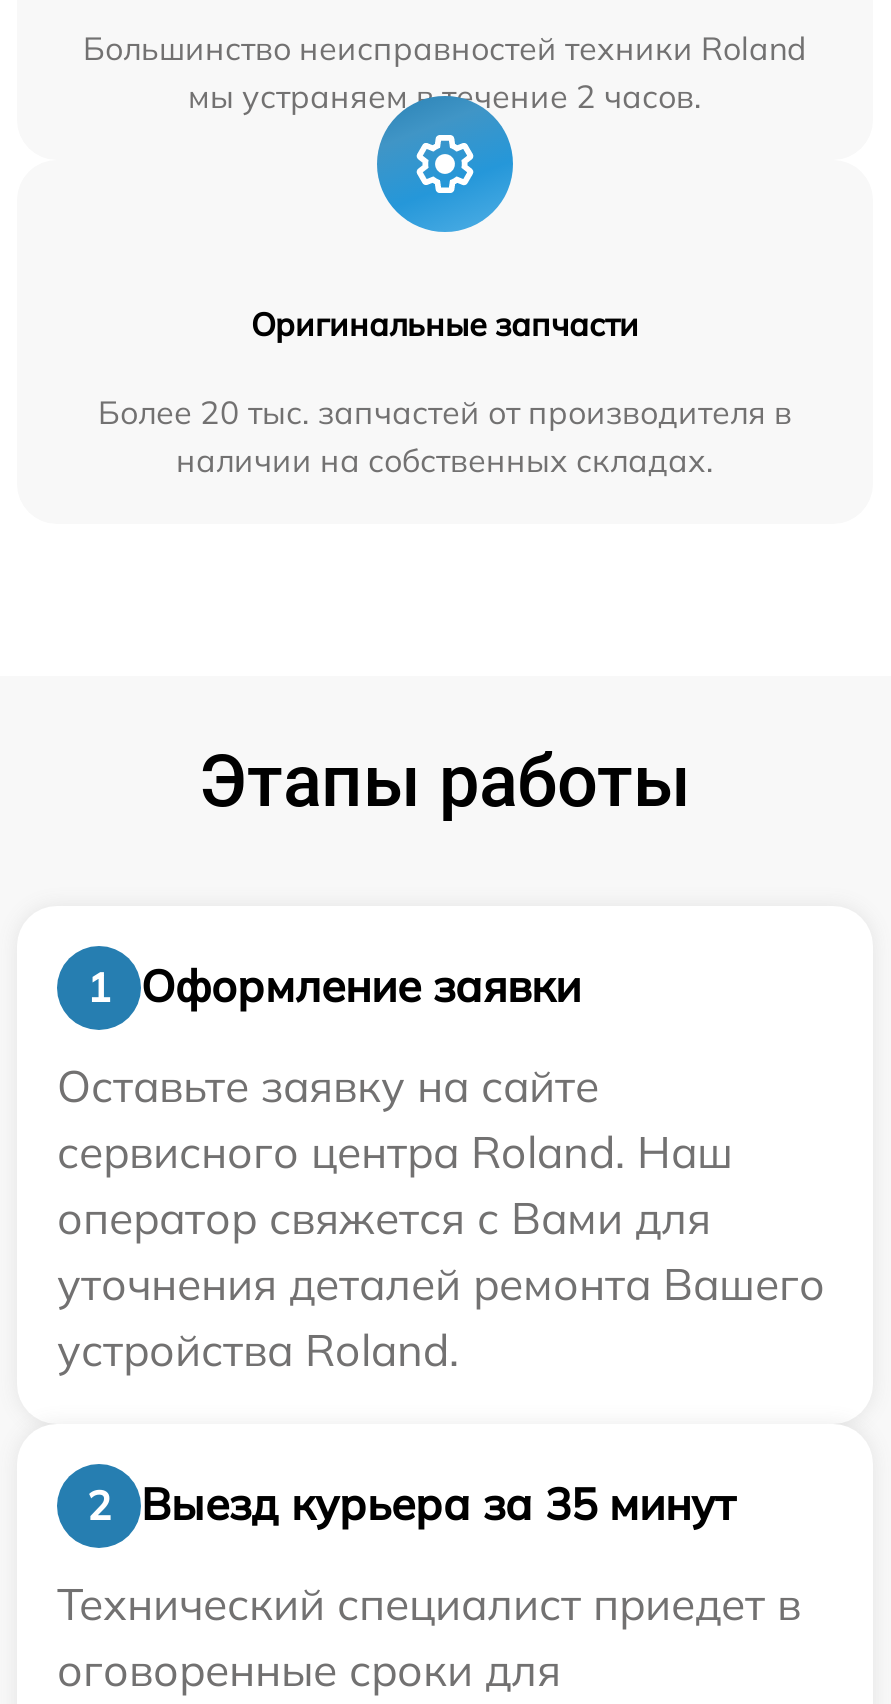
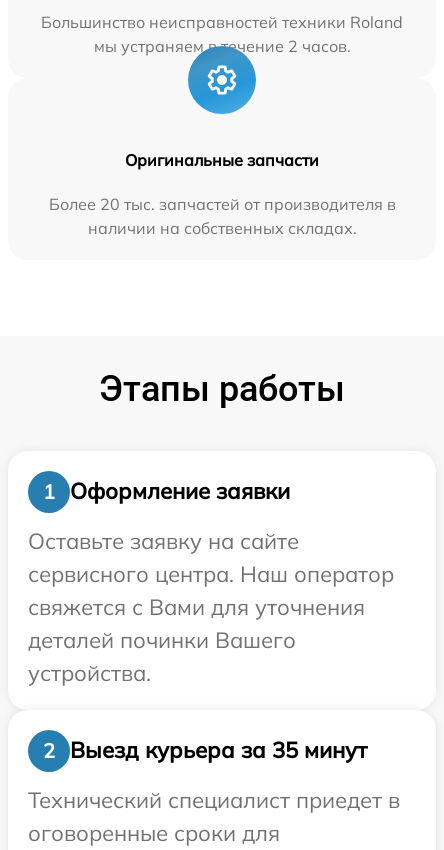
- сервисного центра Roland. Наш
- оператор свяжется с Вами для
- уточнения деталей ремонта Вашего
- устройства Roland.
+ сервисного центра. Наш оператор
+ свяжется с Вами для уточнения
+ деталей починки Вашего
+ устройства.
